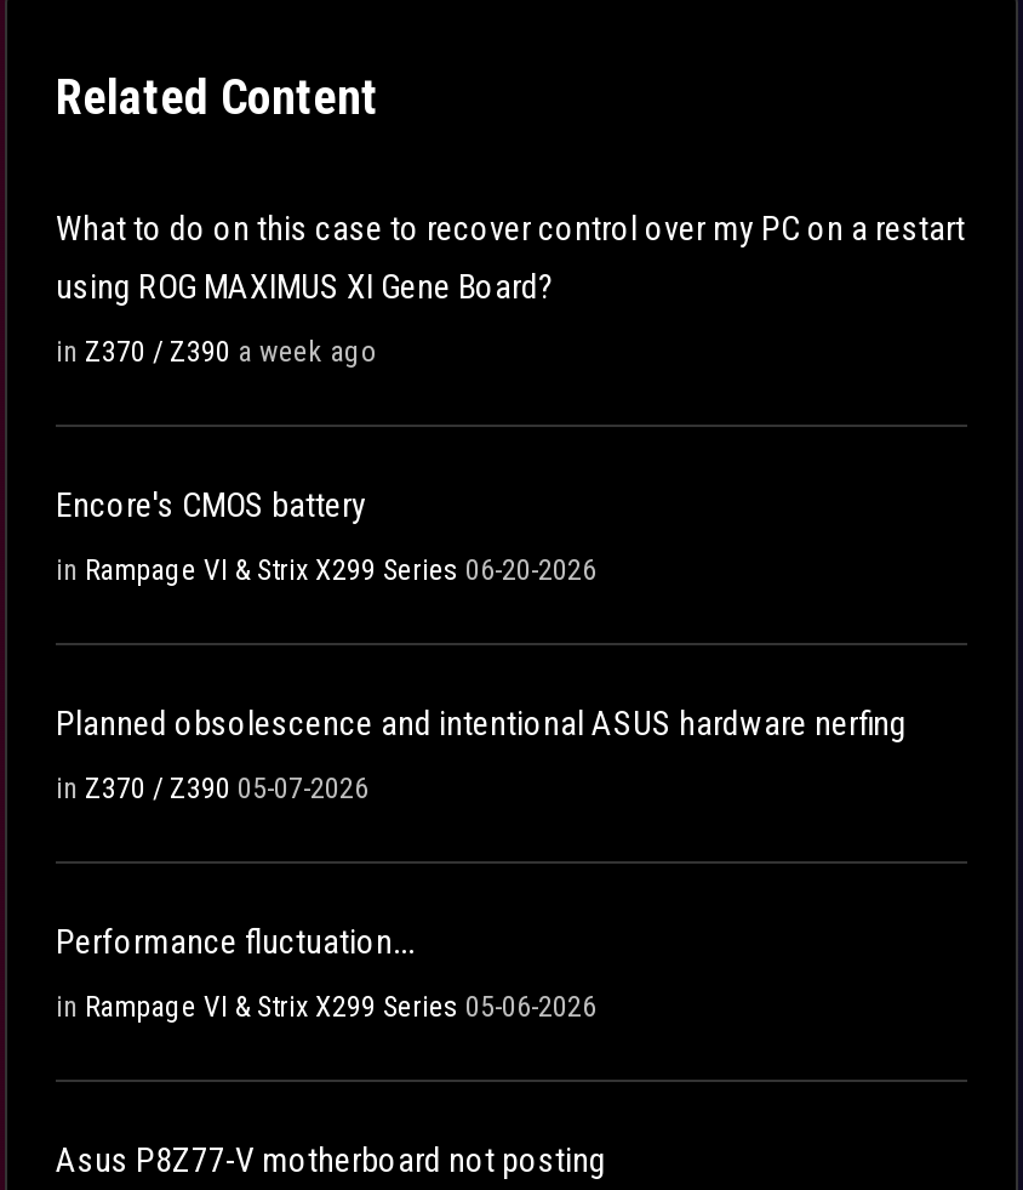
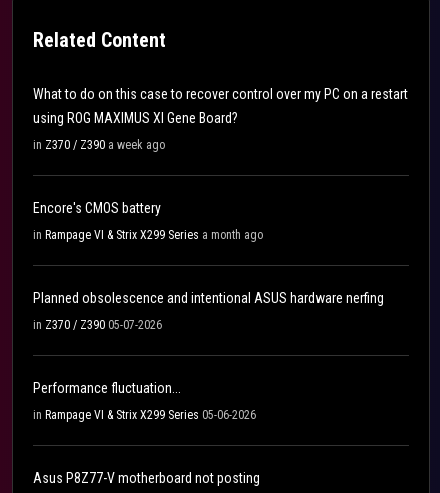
- in Rampage VI & Strix X299 Series 06-20-2026
+ in Rampage VI & Strix X299 Series a month ago
